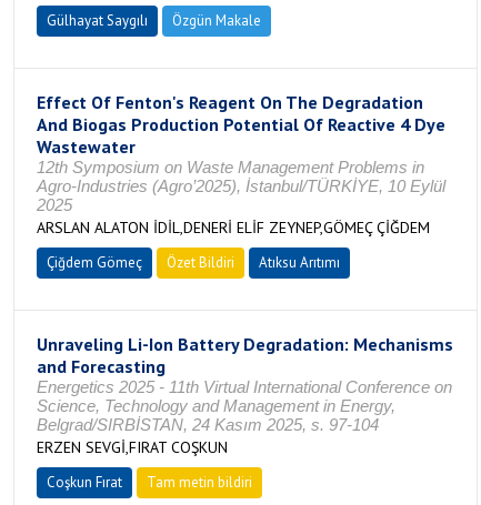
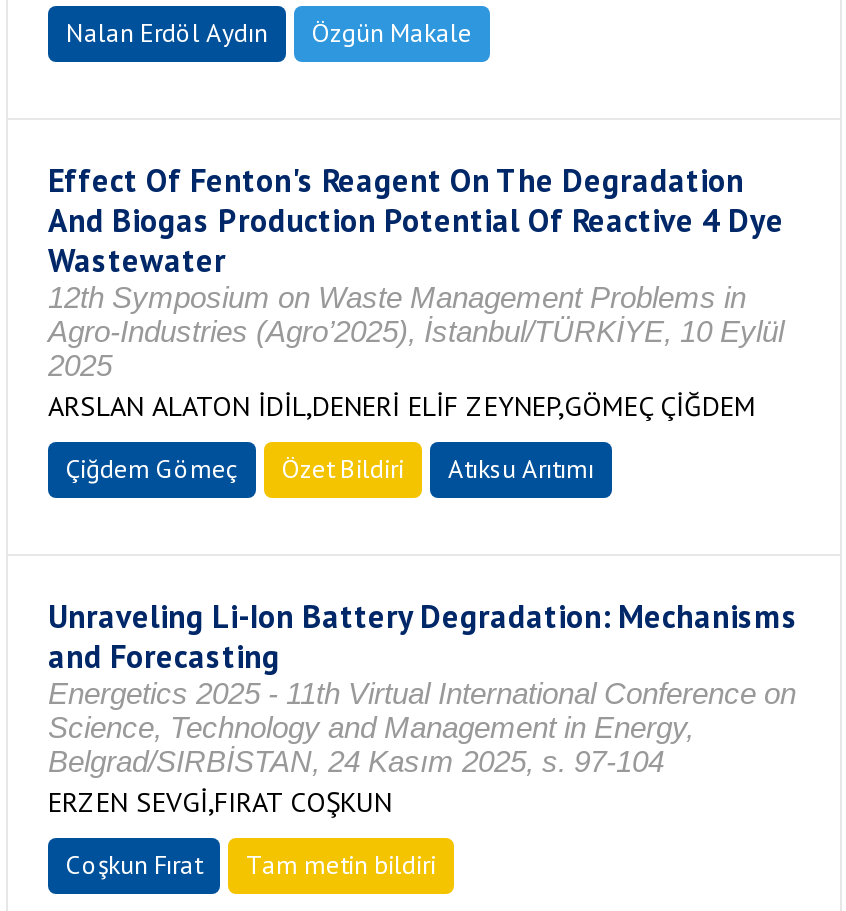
- Gülhayat Saygılı
+ Nalan Erdöl Aydın
